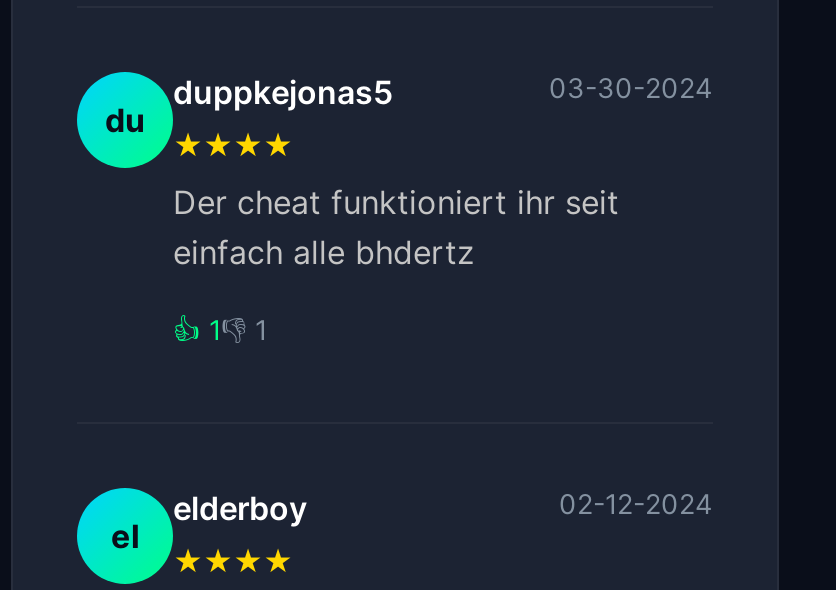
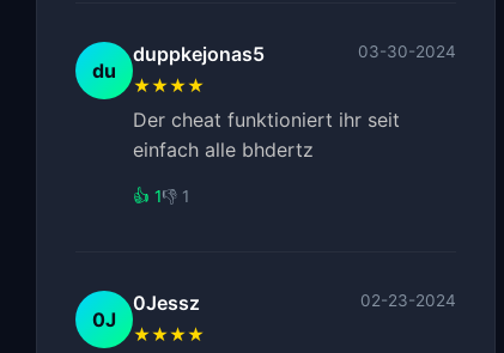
- elderboy
- 02-12-2024
+ 0Jessz
+ 02-23-2024

- el
+ 0J
